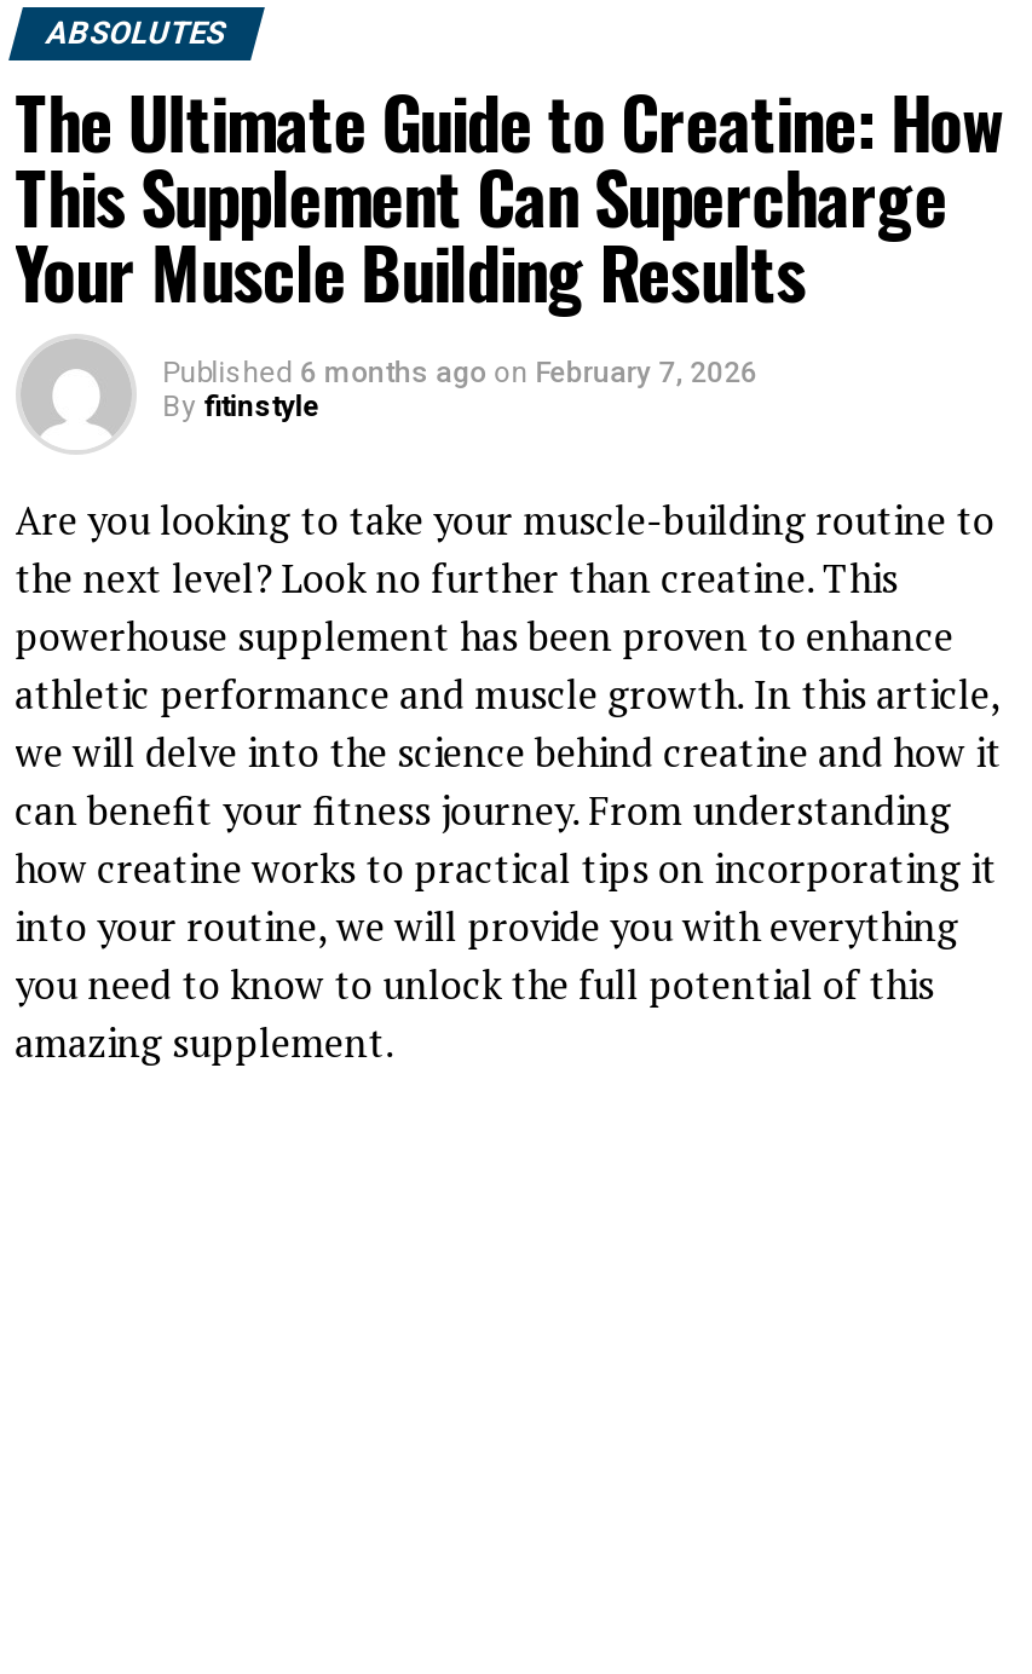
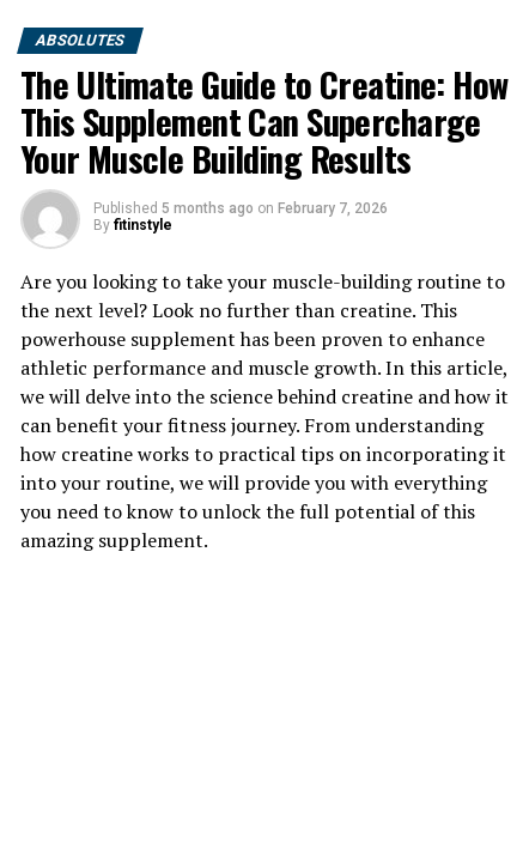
- Published 6 months ago on February 7, 2026
+ Published 5 months ago on February 7, 2026
